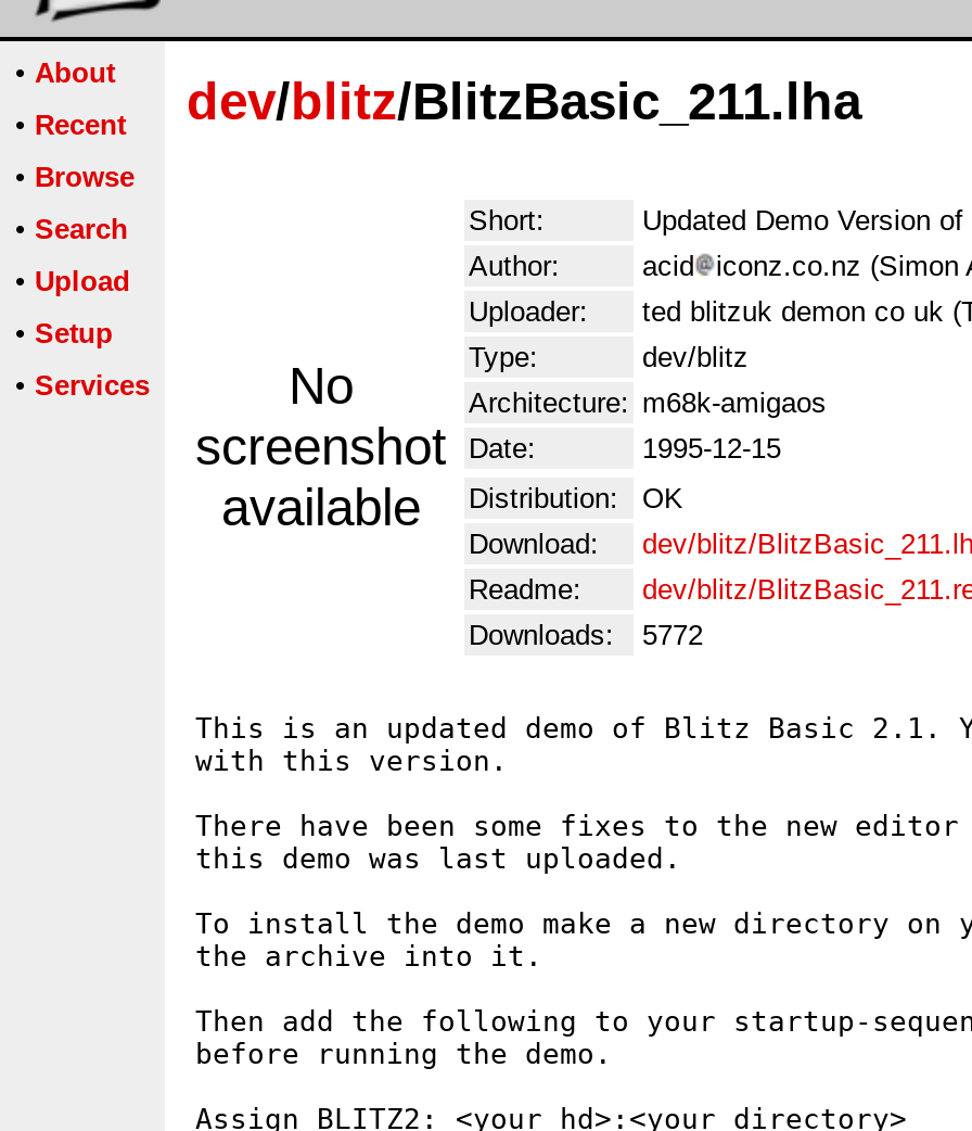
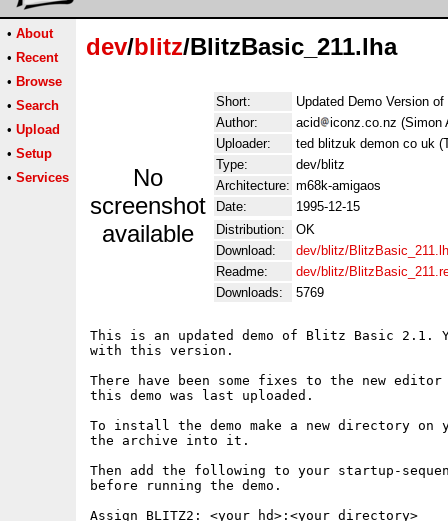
- Downloads: 5772
+ Downloads: 5769
